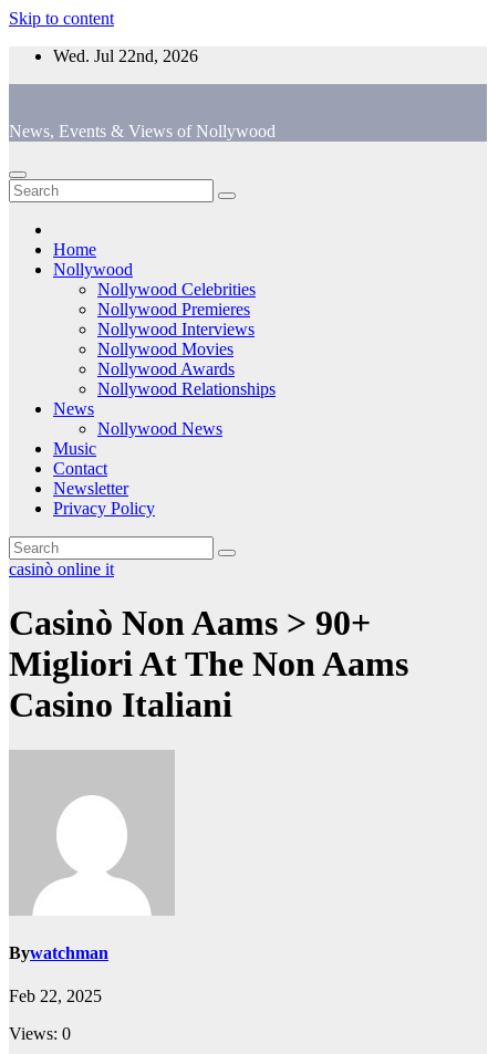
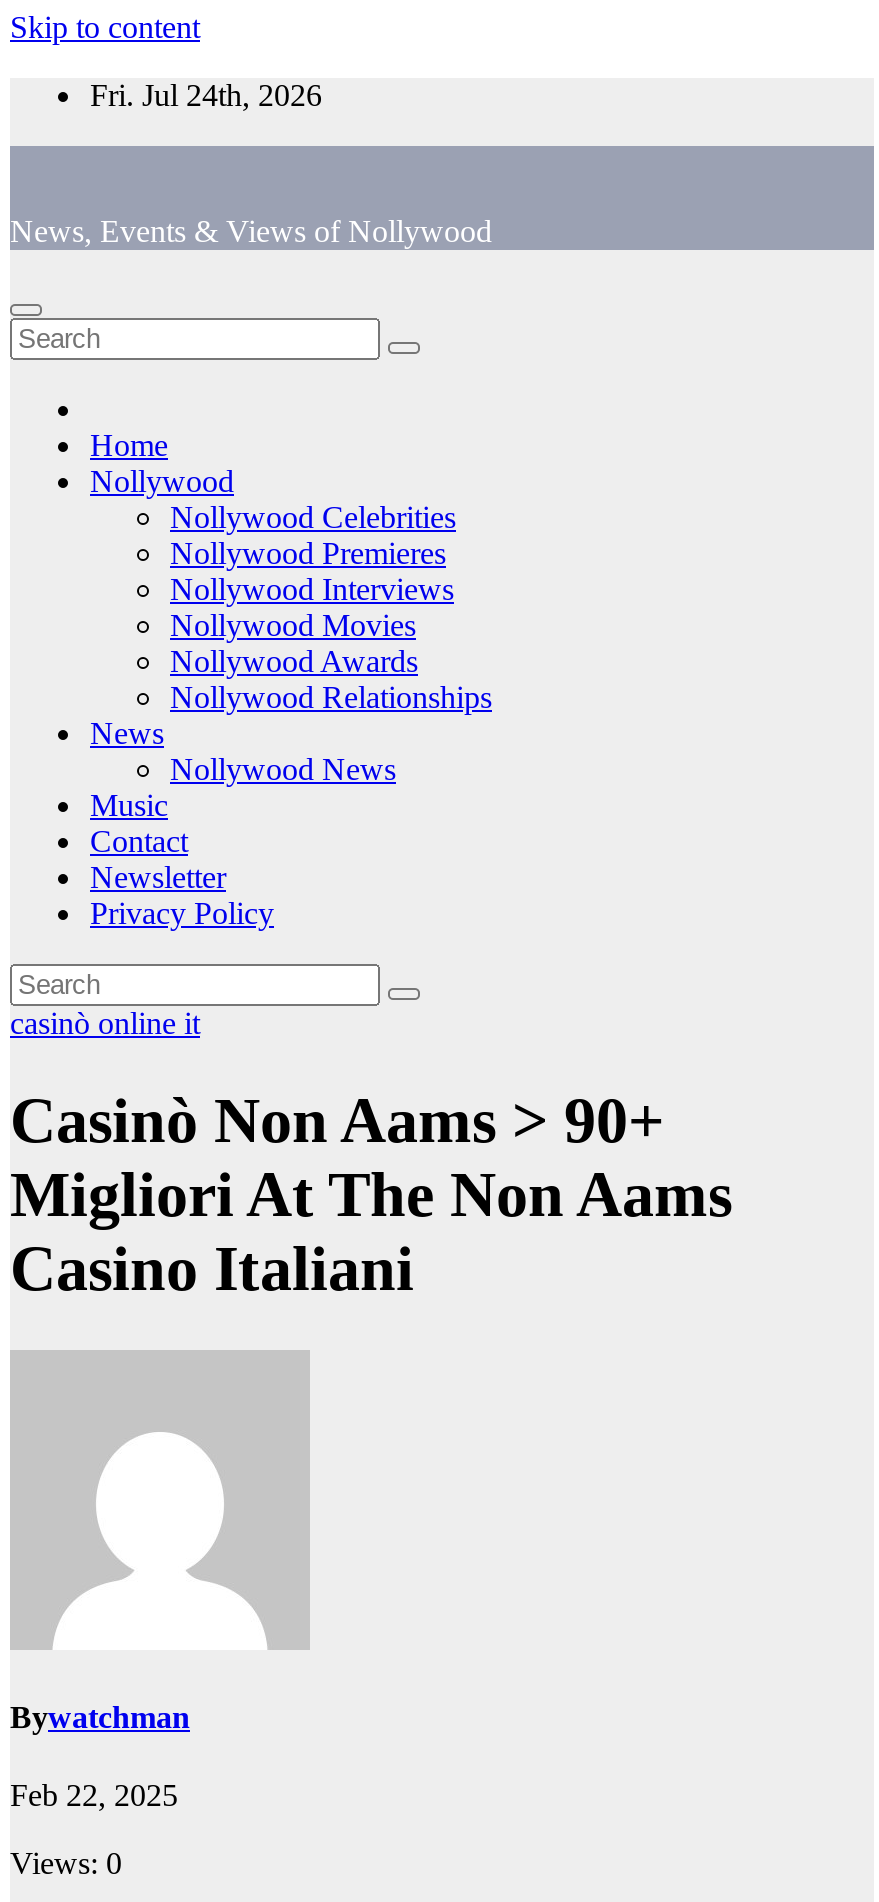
- Wed. Jul 22nd, 2026
+ Fri. Jul 24th, 2026
